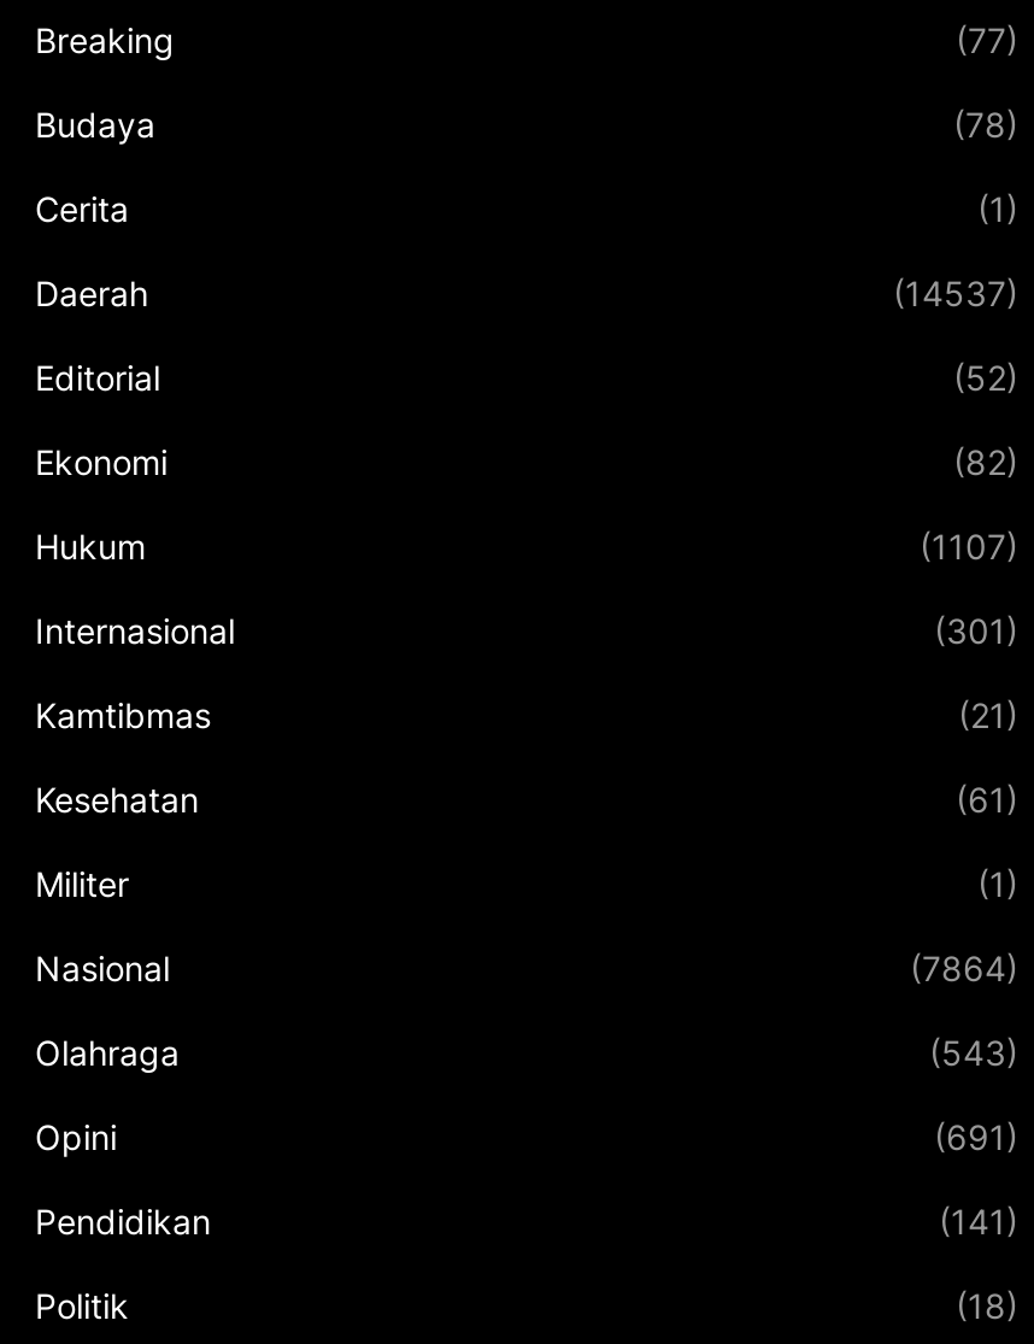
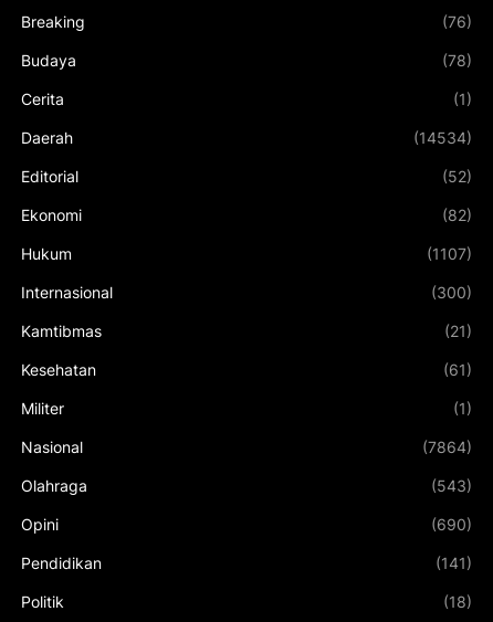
- (77)
+ (76)

- (14537)
+ (14534)

- (301)
+ (300)

- (691)
+ (690)
